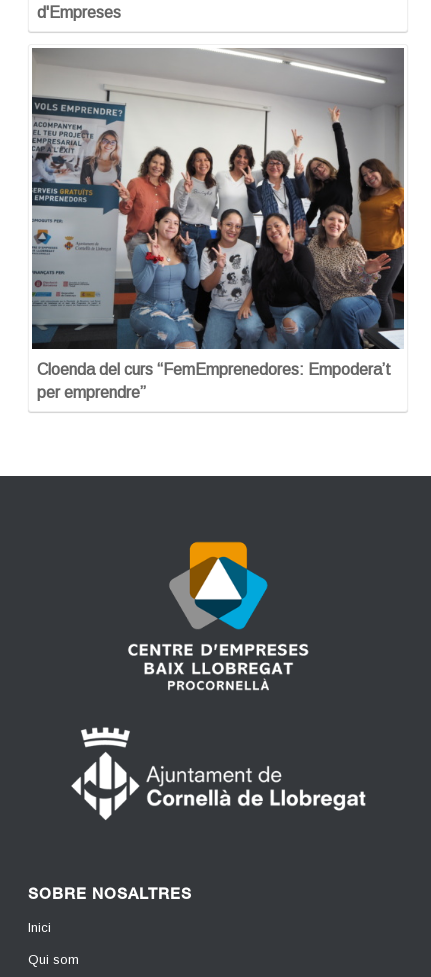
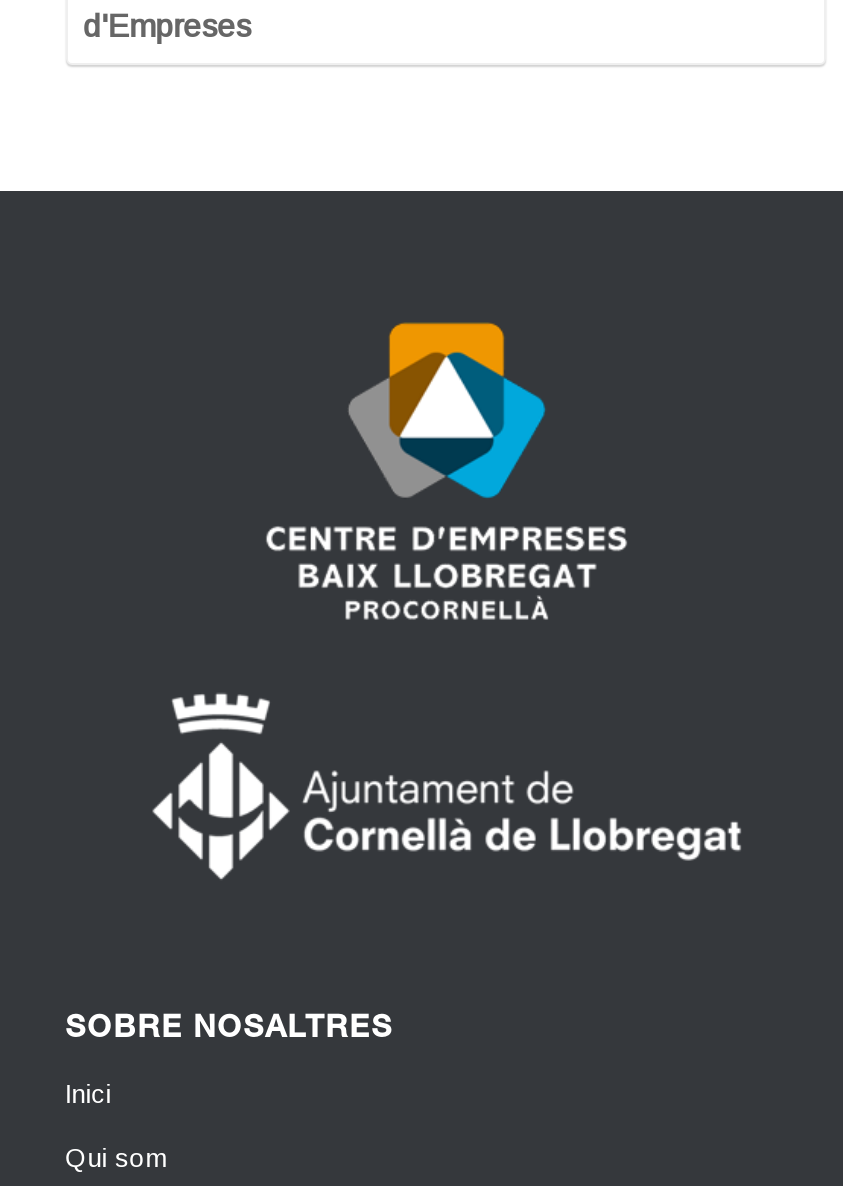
- [image]
- Cloenda del curs “FemEmprenedores: Empodera’t
- per emprendre”
